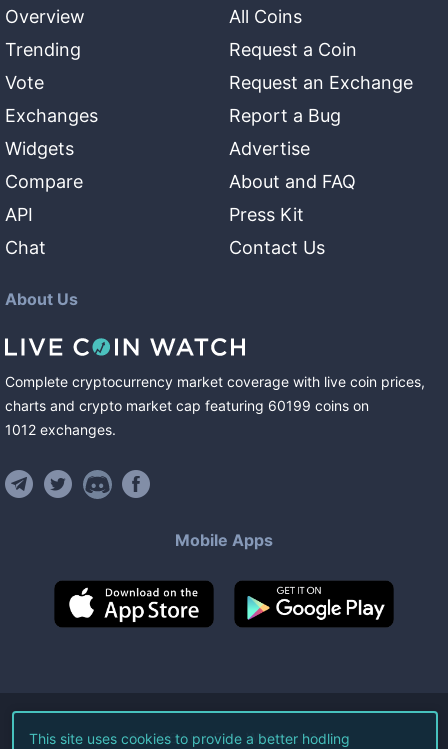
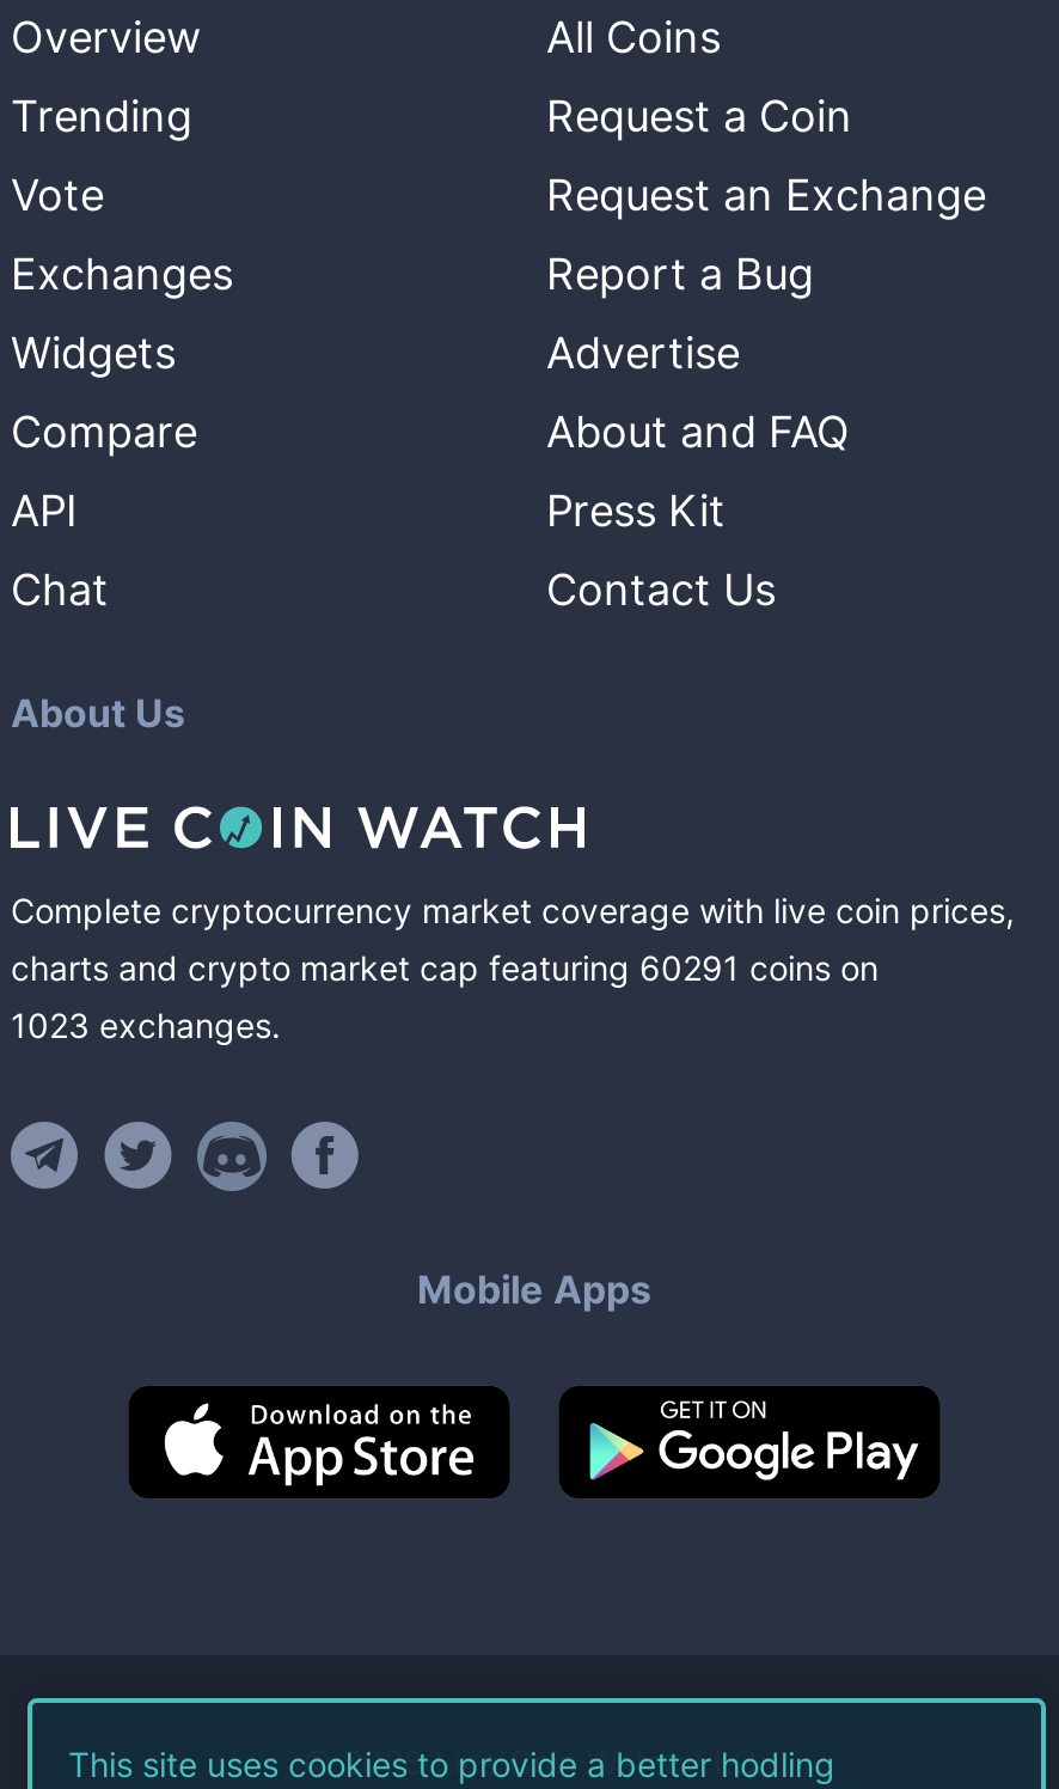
- charts and crypto market cap featuring 60199 coins on
+ charts and crypto market cap featuring 60291 coins on

- 1012 exchanges.
+ 1023 exchanges.
